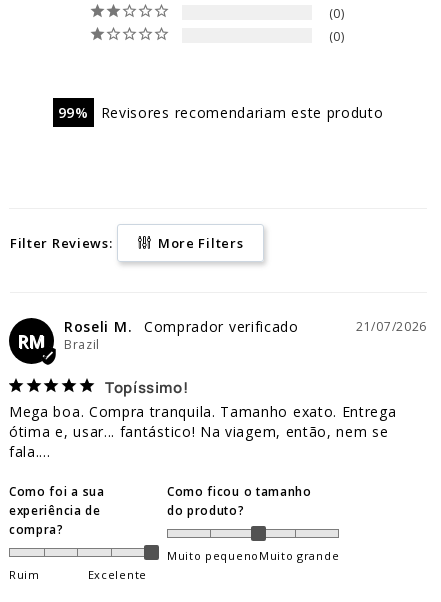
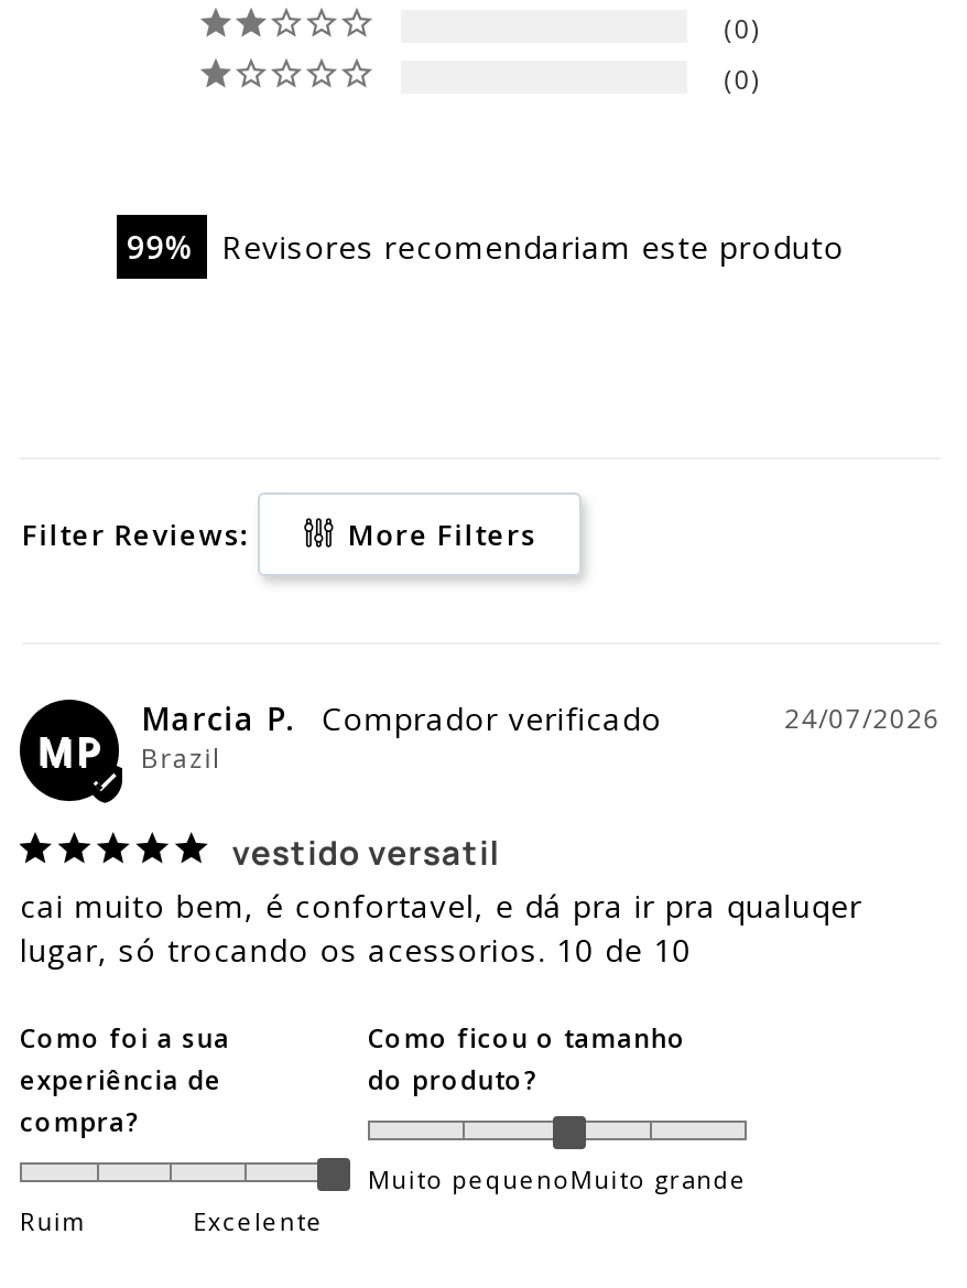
- 21/07/2026
- Roseli M.
+ 24/07/2026
+ Marcia P.

- RM
+ MP

- Topíssimo!
- Mega boa. Compra tranquila. Tamanho exato. Entrega
- ótima e, usar... fantástico! Na viagem, então, nem se
- fala....
+ vestido versatil
+ cai muito bem, é confortavel, e dá pra ir pra qualuqer
+ lugar, só trocando os acessorios. 10 de 10
